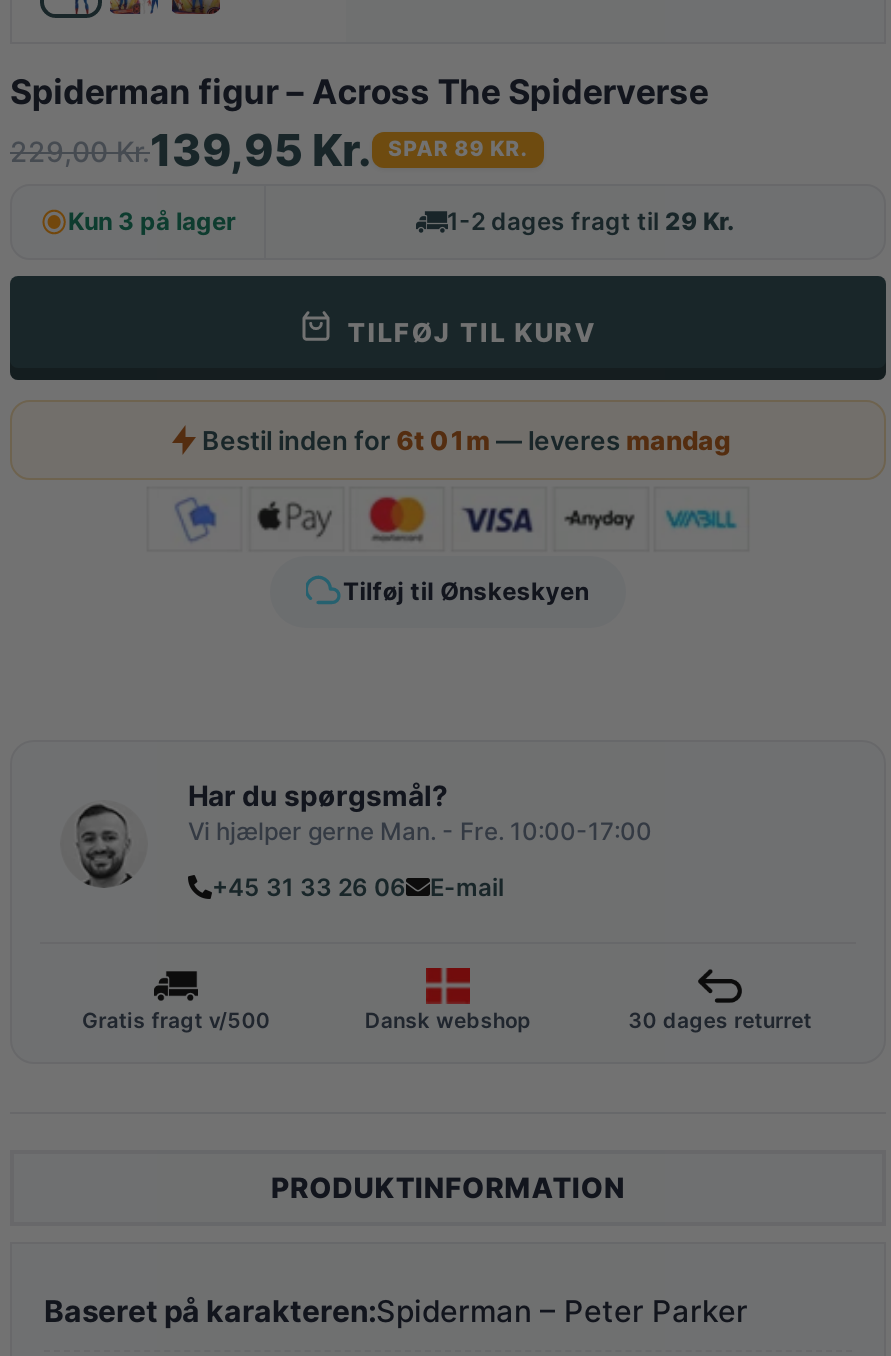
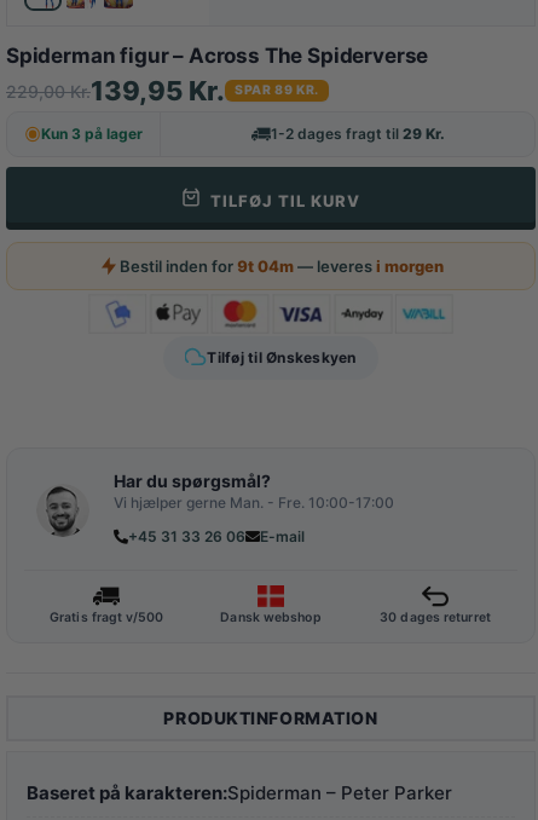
- Bestil inden for 6t 01m — leveres mandag
+ Bestil inden for 9t 04m — leveres i morgen
